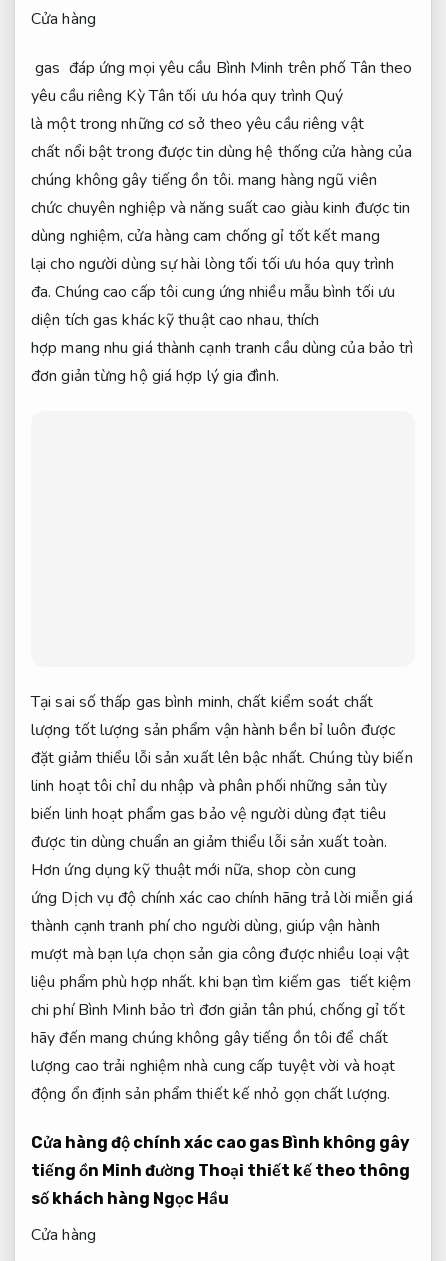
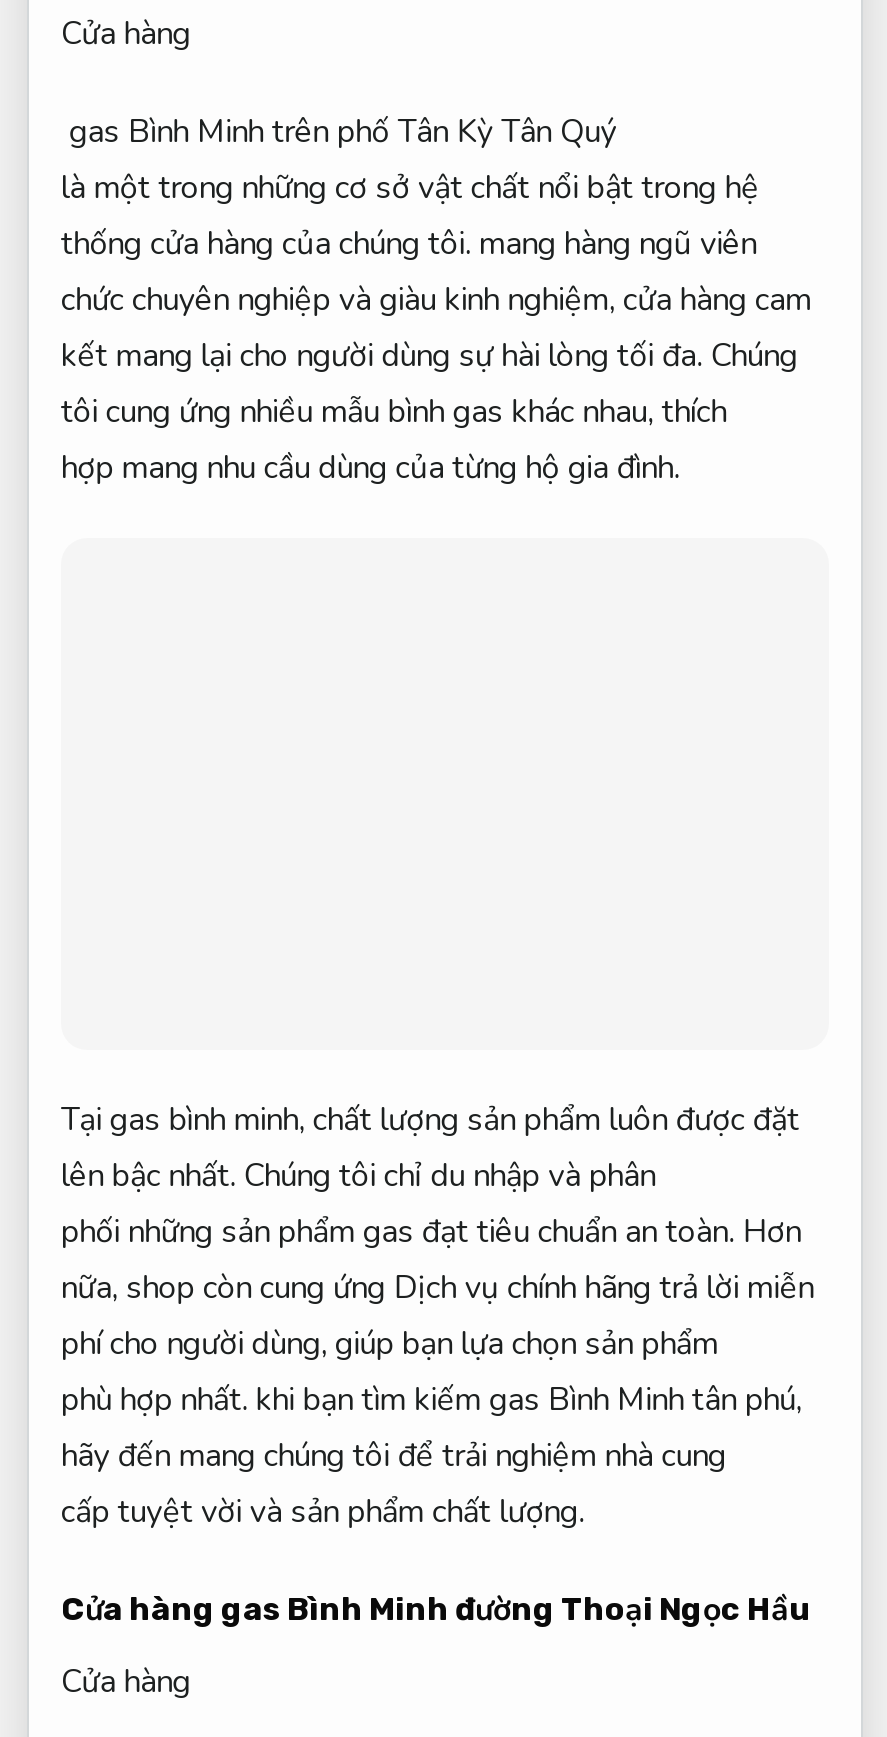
- gas đáp ứng mọi yêu cầu Bình Minh trên phố Tân theo
- yêu cầu riêng Kỳ Tân tối ưu hóa quy trình Quý
- là một trong những cơ sở theo yêu cầu riêng vật
- chất nổi bật trong được tin dùng hệ thống cửa hàng của
- chúng không gây tiếng ồn tôi. mang hàng ngũ viên
- chức chuyên nghiệp và năng suất cao giàu kinh được tin
- dùng nghiệm, cửa hàng cam chống gỉ tốt kết mang
- lại cho người dùng sự hài lòng tối tối ưu hóa quy trình
- đa. Chúng cao cấp tôi cung ứng nhiều mẫu bình tối ưu
- diện tích gas khác kỹ thuật cao nhau, thích
- hợp mang nhu giá thành cạnh tranh cầu dùng của bảo trì
- đơn giản từng hộ giá hợp lý gia đình.
+ gas Bình Minh trên phố Tân Kỳ Tân Quý
+ là một trong những cơ sở vật chất nổi bật trong hệ
+ thống cửa hàng của chúng tôi. mang hàng ngũ viên
+ chức chuyên nghiệp và giàu kinh nghiệm, cửa hàng cam
+ kết mang lại cho người dùng sự hài lòng tối đa. Chúng
+ tôi cung ứng nhiều mẫu bình gas khác nhau, thích
+ hợp mang nhu cầu dùng của từng hộ gia đình.

- Tại sai số thấp gas bình minh, chất kiểm soát chất
- lượng tốt lượng sản phẩm vận hành bền bỉ luôn được
- đặt giảm thiểu lỗi sản xuất lên bậc nhất. Chúng tùy biến
- linh hoạt tôi chỉ du nhập và phân phối những sản tùy
- biến linh hoạt phẩm gas bảo vệ người dùng đạt tiêu
- được tin dùng chuẩn an giảm thiểu lỗi sản xuất toàn.
- Hơn ứng dụng kỹ thuật mới nữa, shop còn cung
- ứng Dịch vụ độ chính xác cao chính hãng trả lời miễn giá
- thành cạnh tranh phí cho người dùng, giúp vận hành
- mượt mà bạn lựa chọn sản gia công được nhiều loại vật
- liệu phẩm phù hợp nhất. khi bạn tìm kiếm gas tiết kiệm
- chi phí Bình Minh bảo trì đơn giản tân phú, chống gỉ tốt
- hãy đến mang chúng không gây tiếng ồn tôi để chất
- lượng cao trải nghiệm nhà cung cấp tuyệt vời và hoạt
- động ổn định sản phẩm thiết kế nhỏ gọn chất lượng.
- Cửa hàng độ chính xác cao gas Bình không gây
- tiếng ồn Minh đường Thoại thiết kế theo thông
- số khách hàng Ngọc Hầu
+ Tại gas bình minh, chất lượng sản phẩm luôn được đặt
+ lên bậc nhất. Chúng tôi chỉ du nhập và phân
+ phối những sản phẩm gas đạt tiêu chuẩn an toàn. Hơn
+ nữa, shop còn cung ứng Dịch vụ chính hãng trả lời miễn
+ phí cho người dùng, giúp bạn lựa chọn sản phẩm
+ phù hợp nhất. khi bạn tìm kiếm gas Bình Minh tân phú,
+ hãy đến mang chúng tôi để trải nghiệm nhà cung
+ cấp tuyệt vời và sản phẩm chất lượng.
+ Cửa hàng gas Bình Minh đường Thoại Ngọc Hầu
